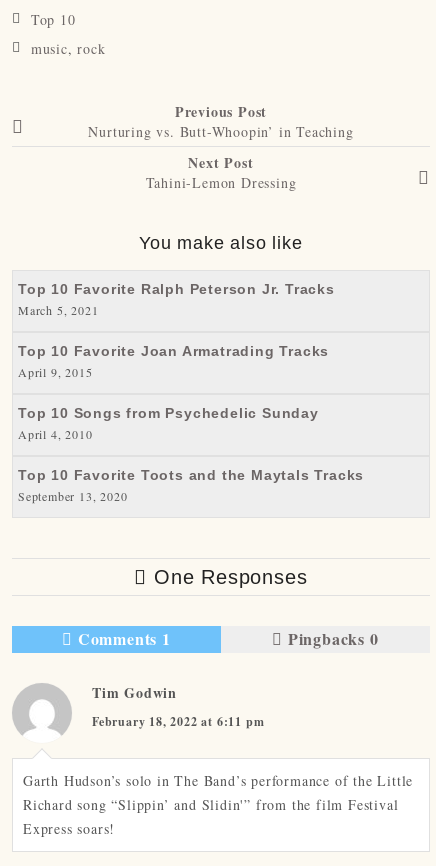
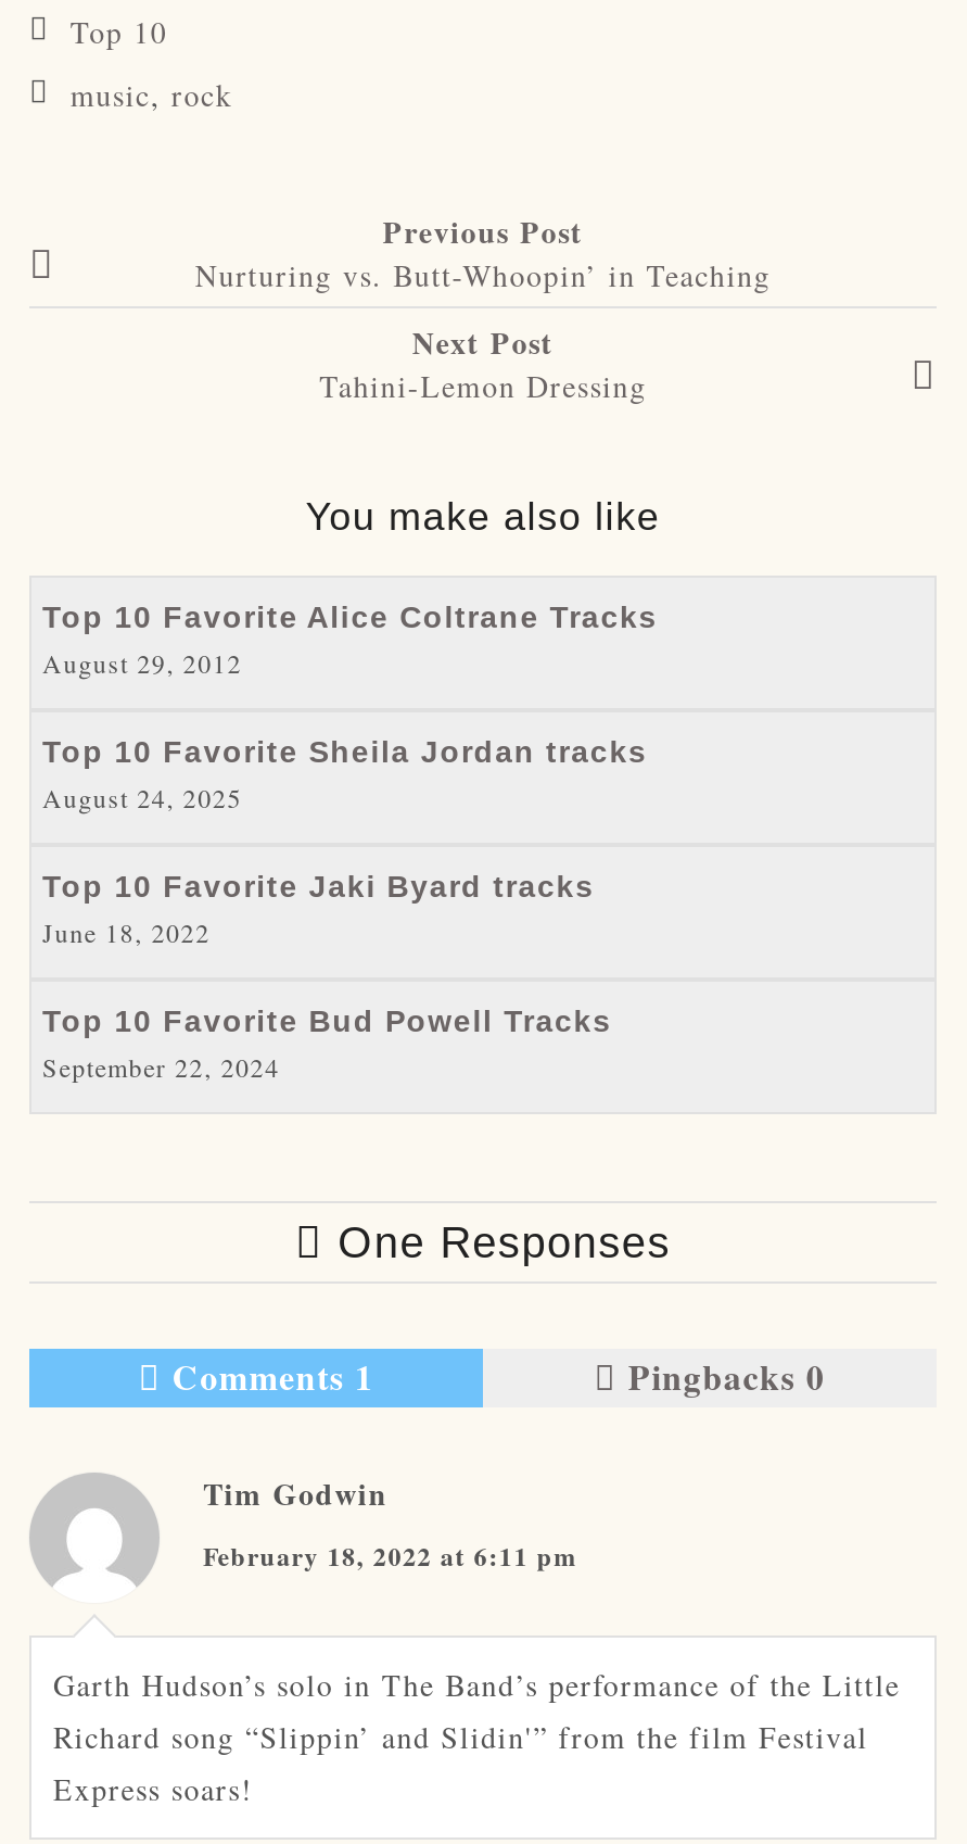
- Top 10 Favorite Ralph Peterson Jr. Tracks
- March 5, 2021
+ Top 10 Favorite Alice Coltrane Tracks
+ August 29, 2012

- Top 10 Favorite Joan Armatrading Tracks
- April 9, 2015
+ Top 10 Favorite Sheila Jordan tracks
+ August 24, 2025

- Top 10 Songs from Psychedelic Sunday
- April 4, 2010
+ Top 10 Favorite Jaki Byard tracks
+ June 18, 2022

- Top 10 Favorite Toots and the Maytals Tracks
- September 13, 2020
+ Top 10 Favorite Bud Powell Tracks
+ September 22, 2024
